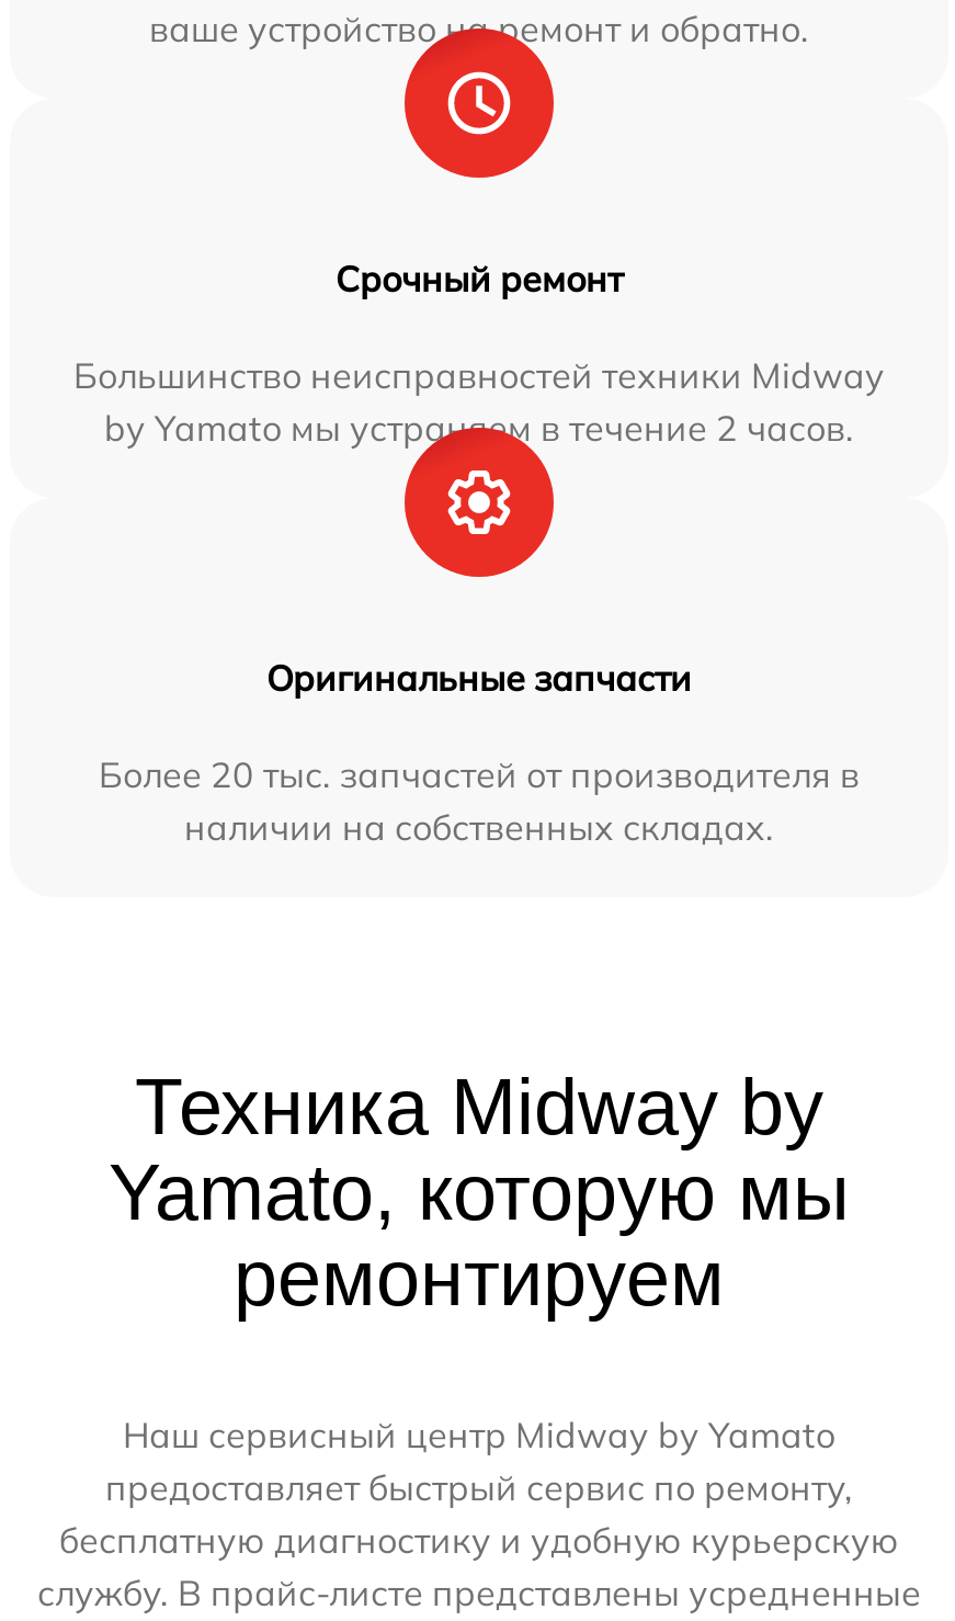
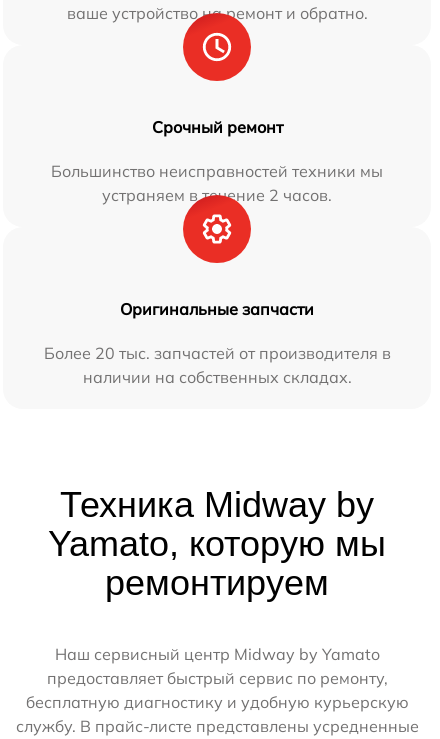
- Большинство неисправностей техники Midway
- by Yamato мы устраняем в течение 2 часов.
+ Большинство неисправностей техники мы
+ устраняем в течение 2 часов.
